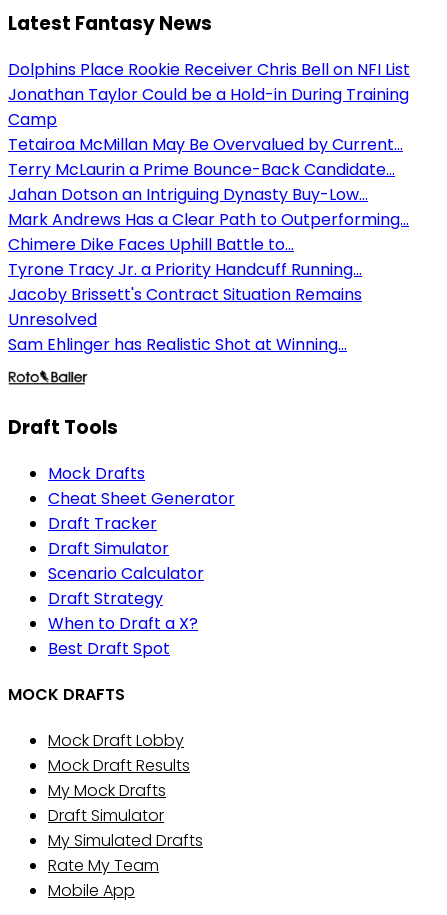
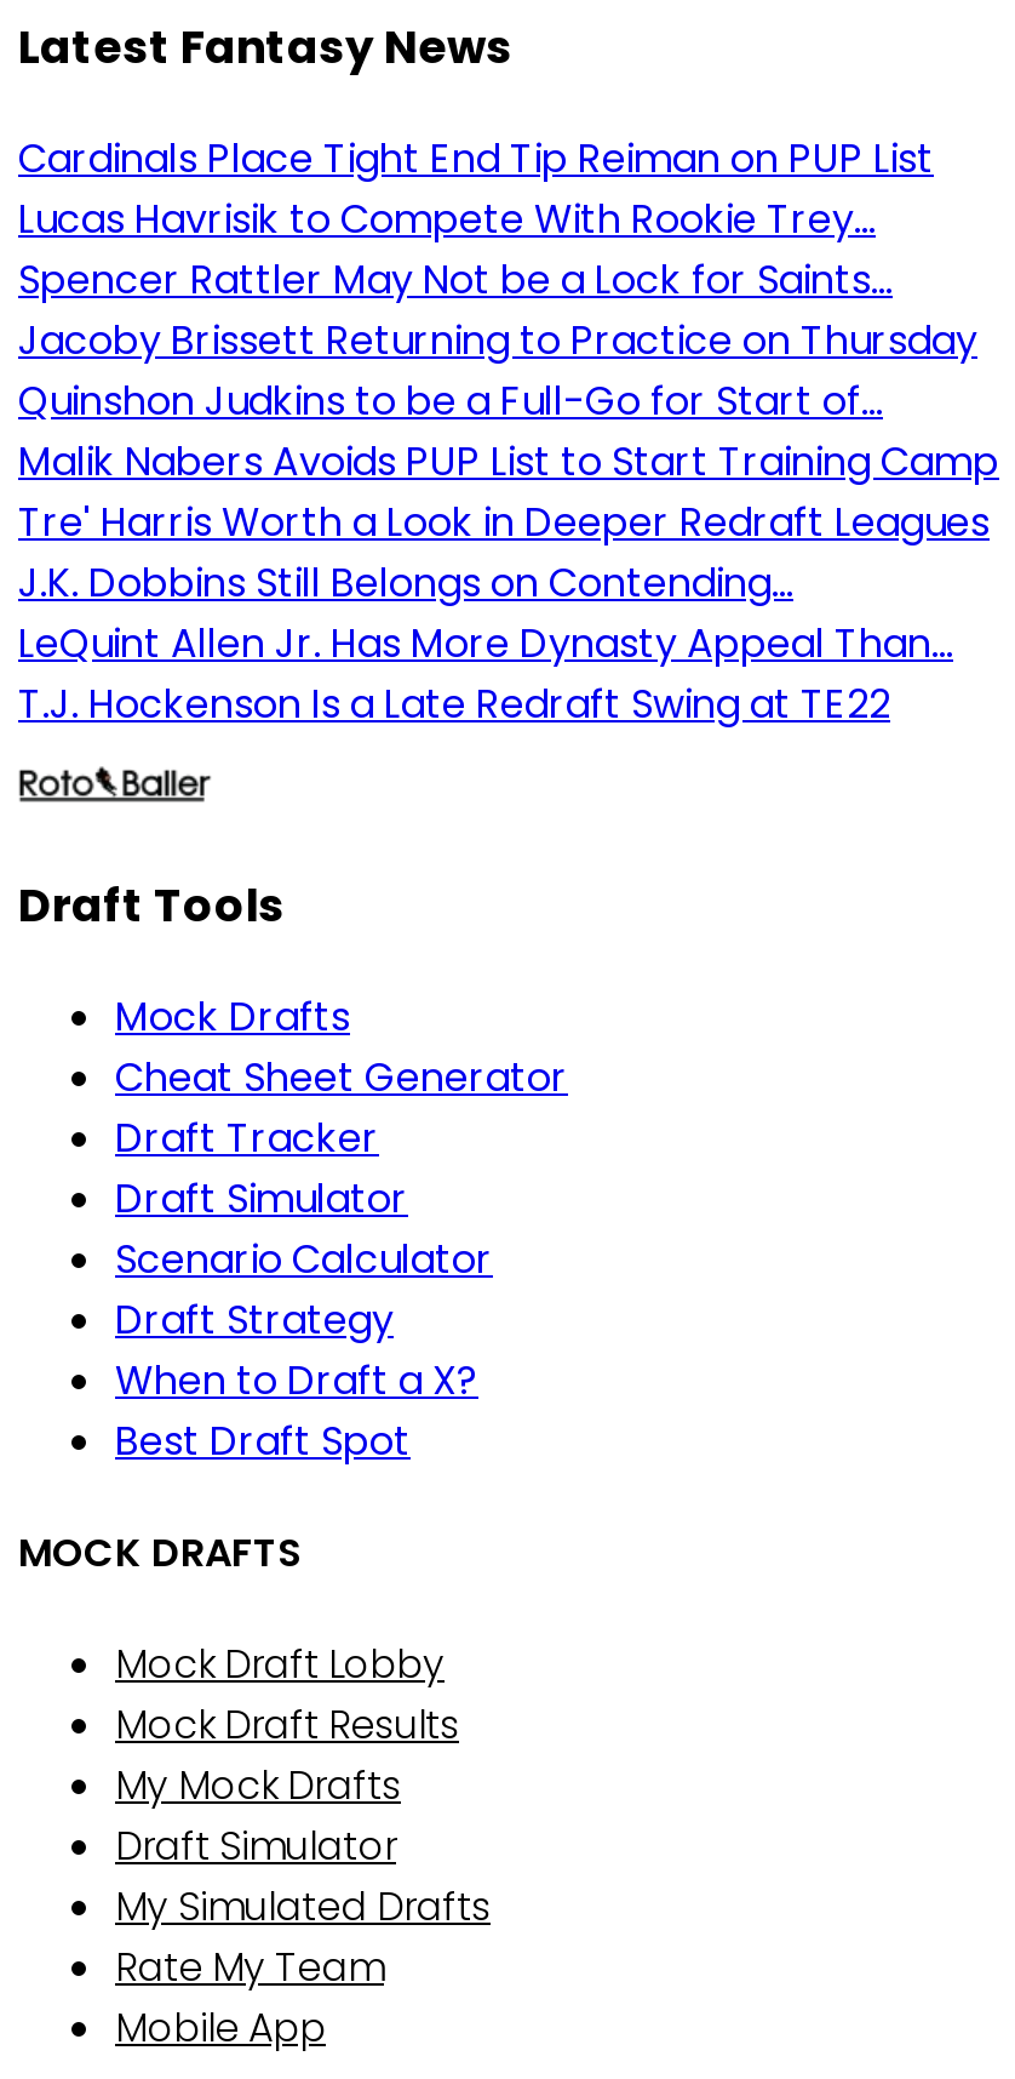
- Dolphins Place Rookie Receiver Chris Bell on NFI List
- Jonathan Taylor Could be a Hold-in During Training
- Camp
- Tetairoa McMillan May Be Overvalued by Current...
- Terry McLaurin a Prime Bounce-Back Candidate...
- Jahan Dotson an Intriguing Dynasty Buy-Low...
- Mark Andrews Has a Clear Path to Outperforming...
- Chimere Dike Faces Uphill Battle to...
- Tyrone Tracy Jr. a Priority Handcuff Running...
- Jacoby Brissett's Contract Situation Remains
- Unresolved
- Sam Ehlinger has Realistic Shot at Winning...
+ Cardinals Place Tight End Tip Reiman on PUP List
+ Lucas Havrisik to Compete With Rookie Trey...
+ Spencer Rattler May Not be a Lock for Saints...
+ Jacoby Brissett Returning to Practice on Thursday
+ Quinshon Judkins to be a Full-Go for Start of...
+ Malik Nabers Avoids PUP List to Start Training Camp
+ Tre' Harris Worth a Look in Deeper Redraft Leagues
+ J.K. Dobbins Still Belongs on Contending...
+ LeQuint Allen Jr. Has More Dynasty Appeal Than...
+ T.J. Hockenson Is a Late Redraft Swing at TE22
